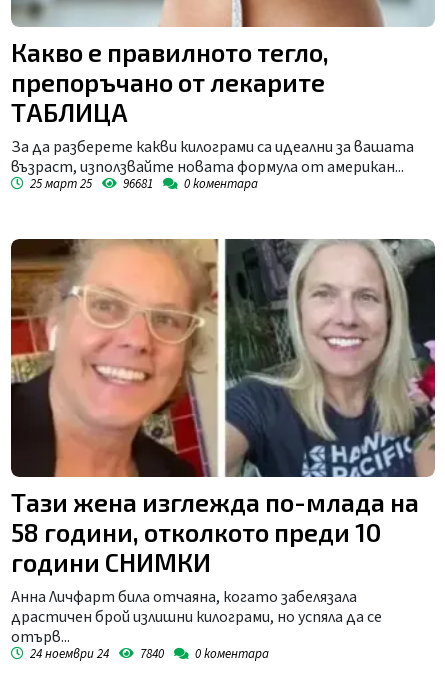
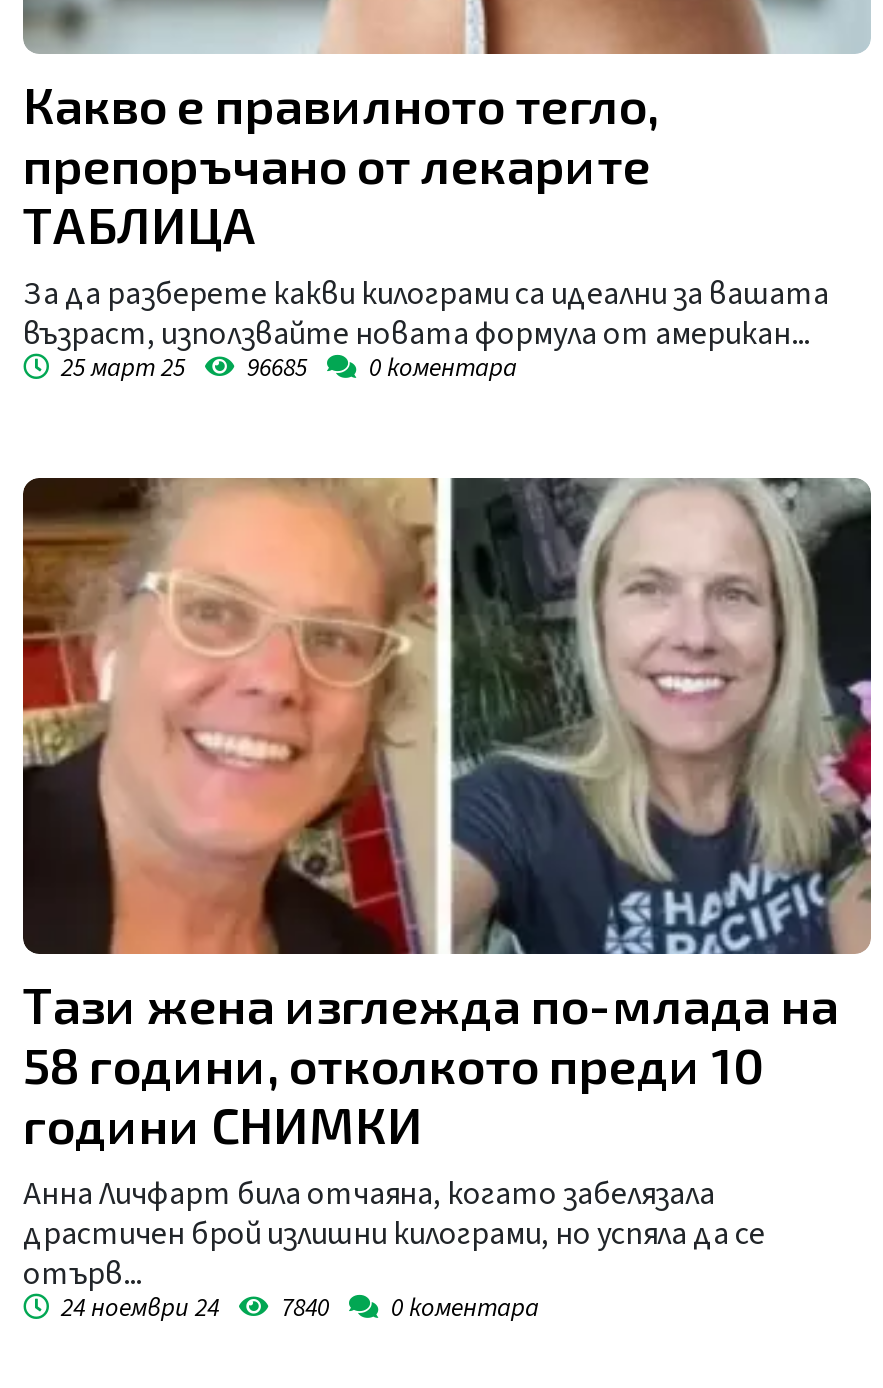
- 25 март 25 96681 0 коментара
+ 25 март 25 96685 0 коментара
